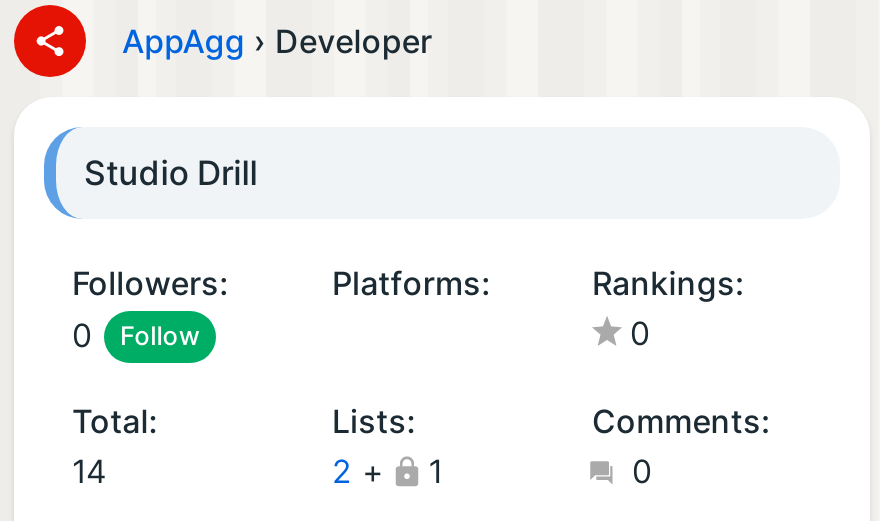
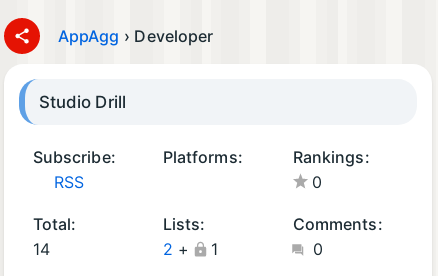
- Followers:
- 0
- Follow
+ Subscribe:
+ RSS
